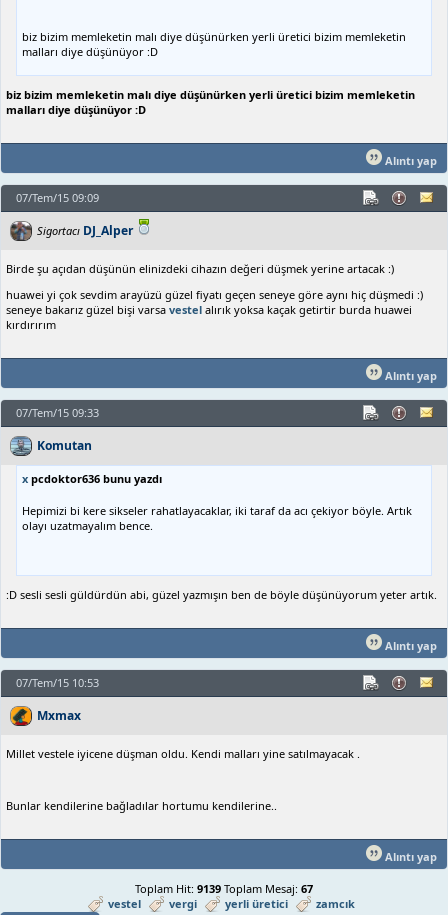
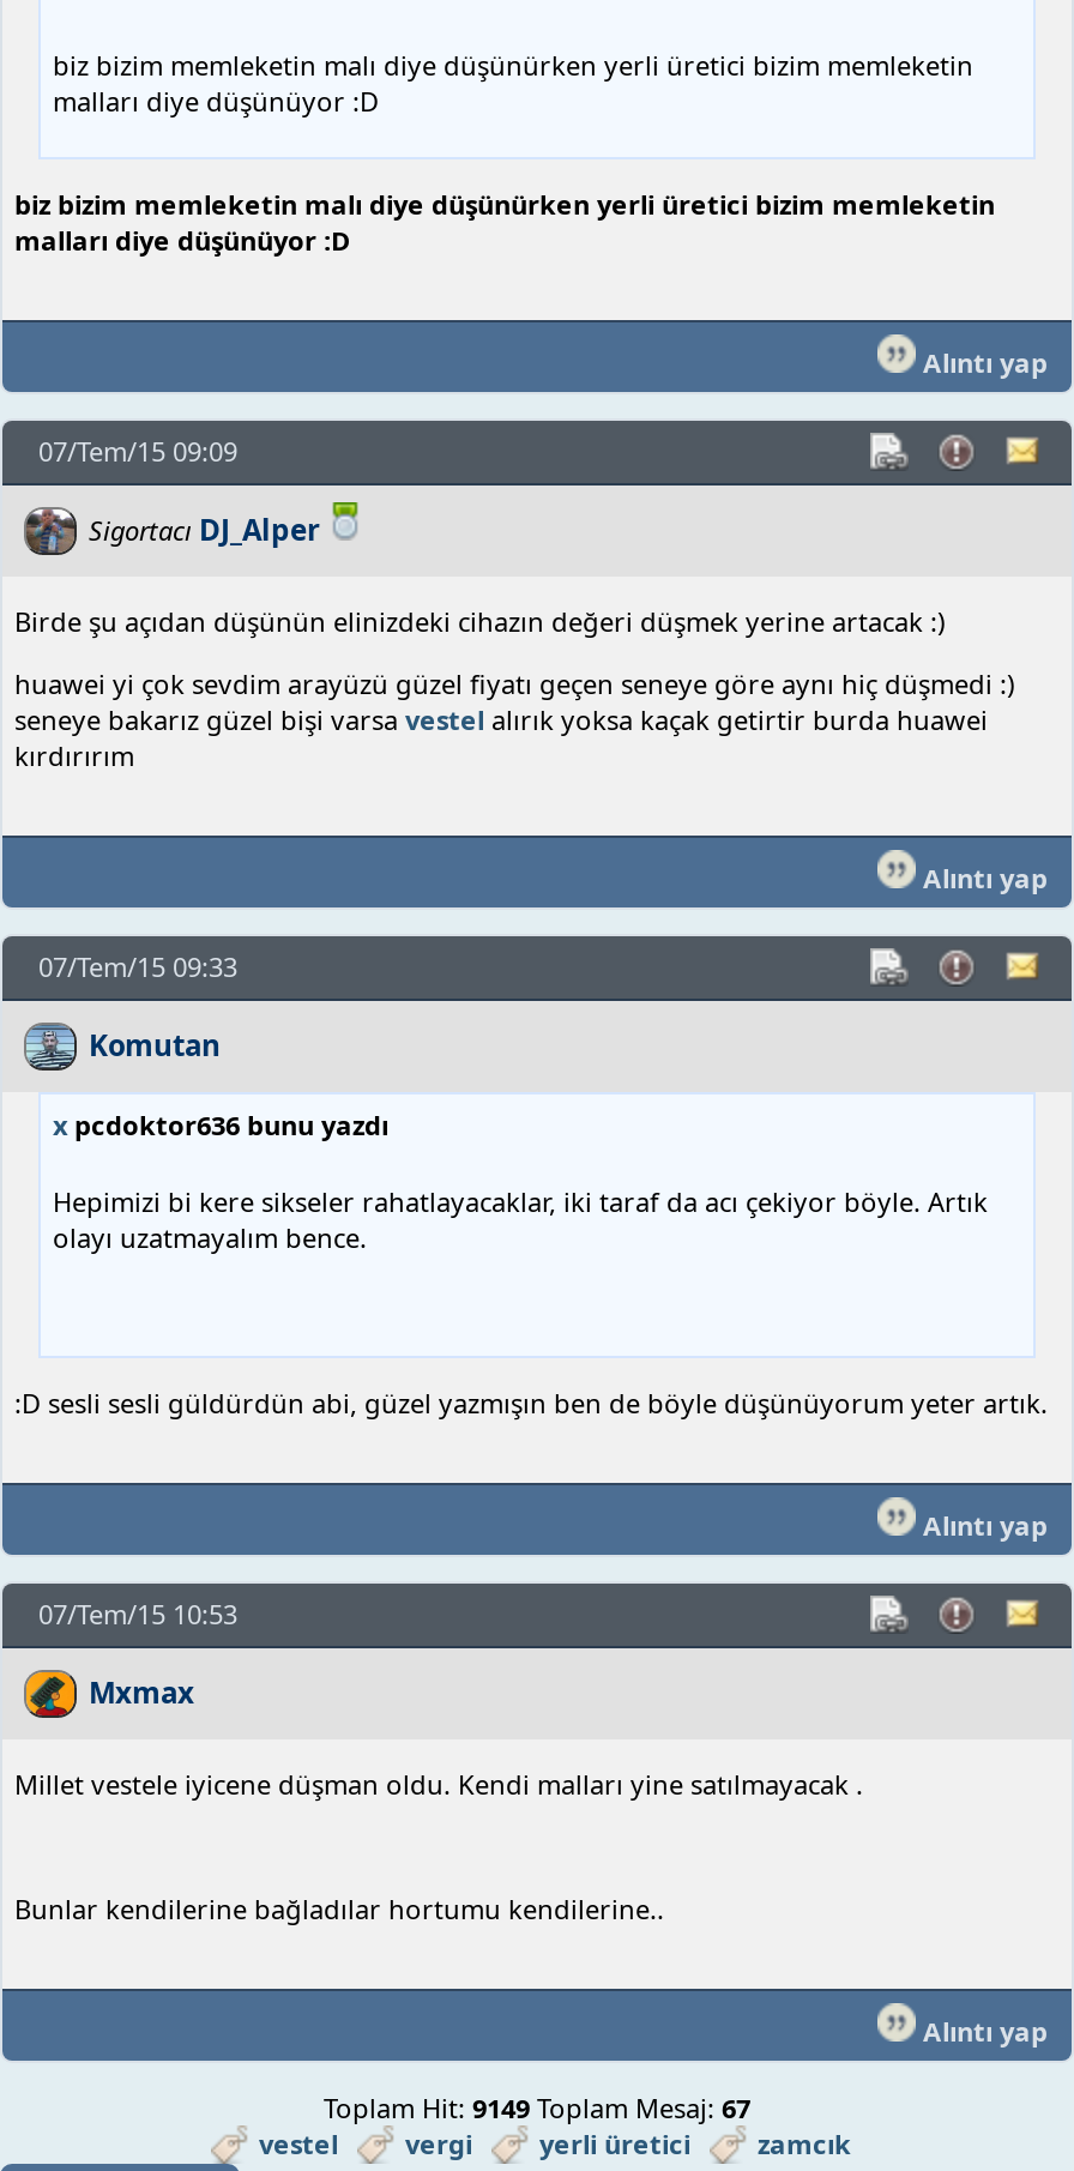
- Toplam Hit: 9139 Toplam Mesaj: 67
+ Toplam Hit: 9149 Toplam Mesaj: 67
